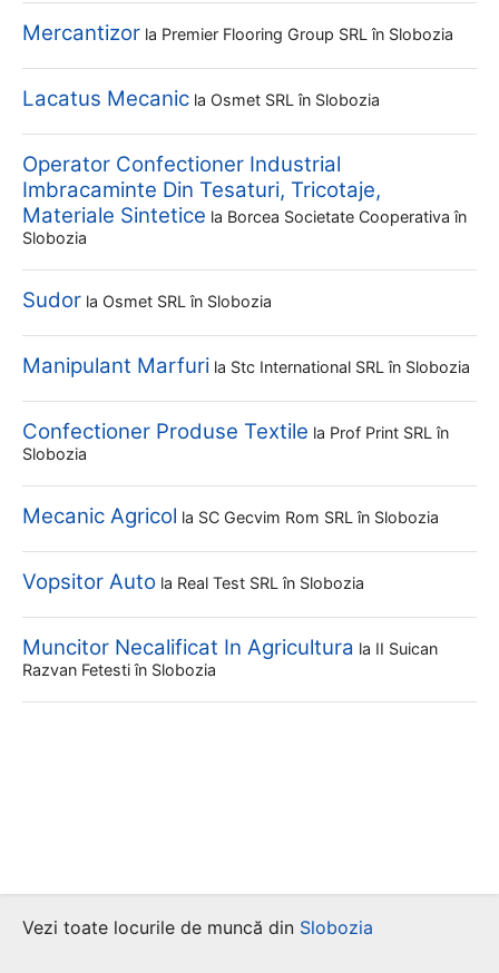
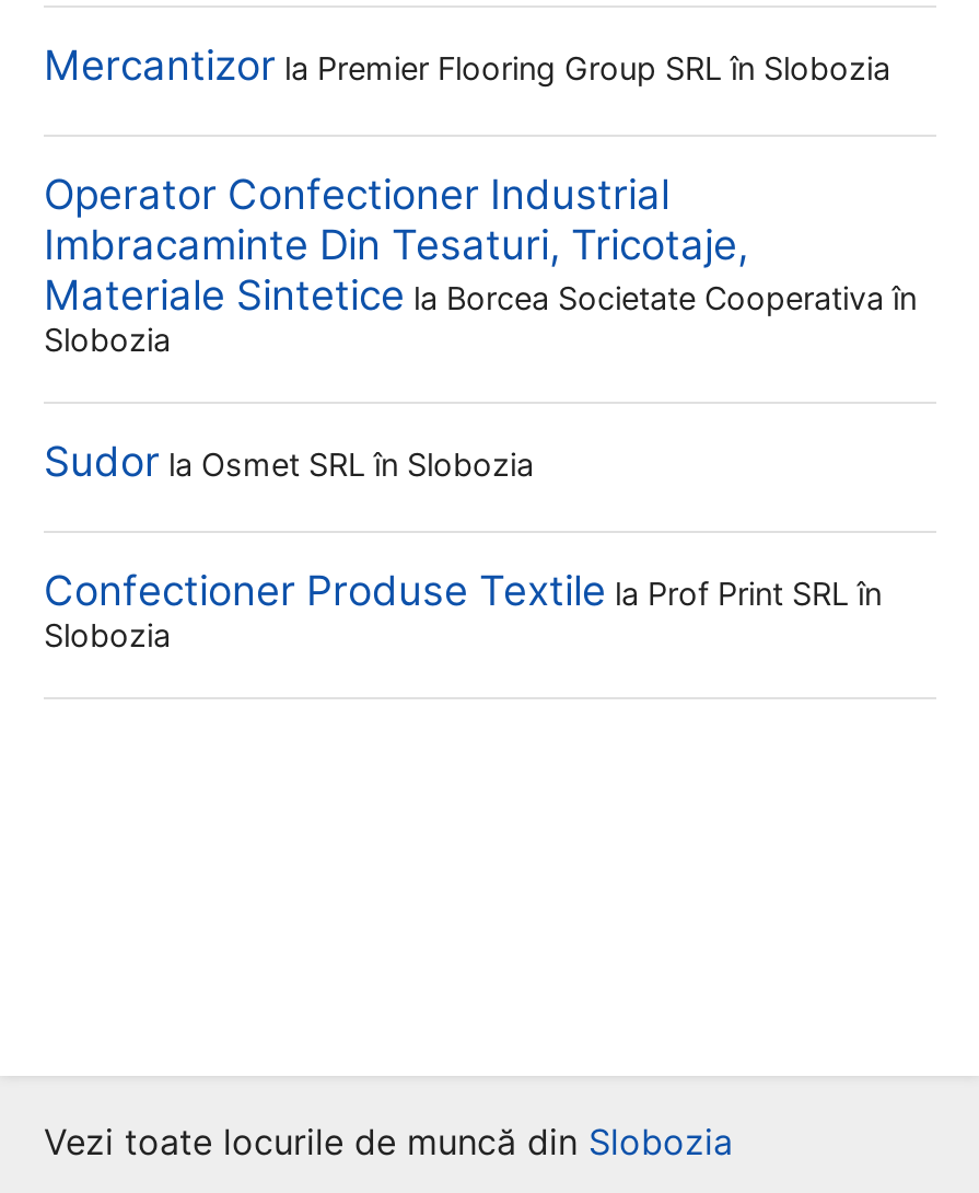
- Lacatus Mecanic la Osmet SRL în Slobozia

- Manipulant Marfuri la Stc International SRL în Slobozia

- Mecanic Agricol la SC Gecvim Rom SRL în Slobozia
- Vopsitor Auto la Real Test SRL în Slobozia
- Muncitor Necalificat In Agricultura la II Suican
- Razvan Fetesti în Slobozia
